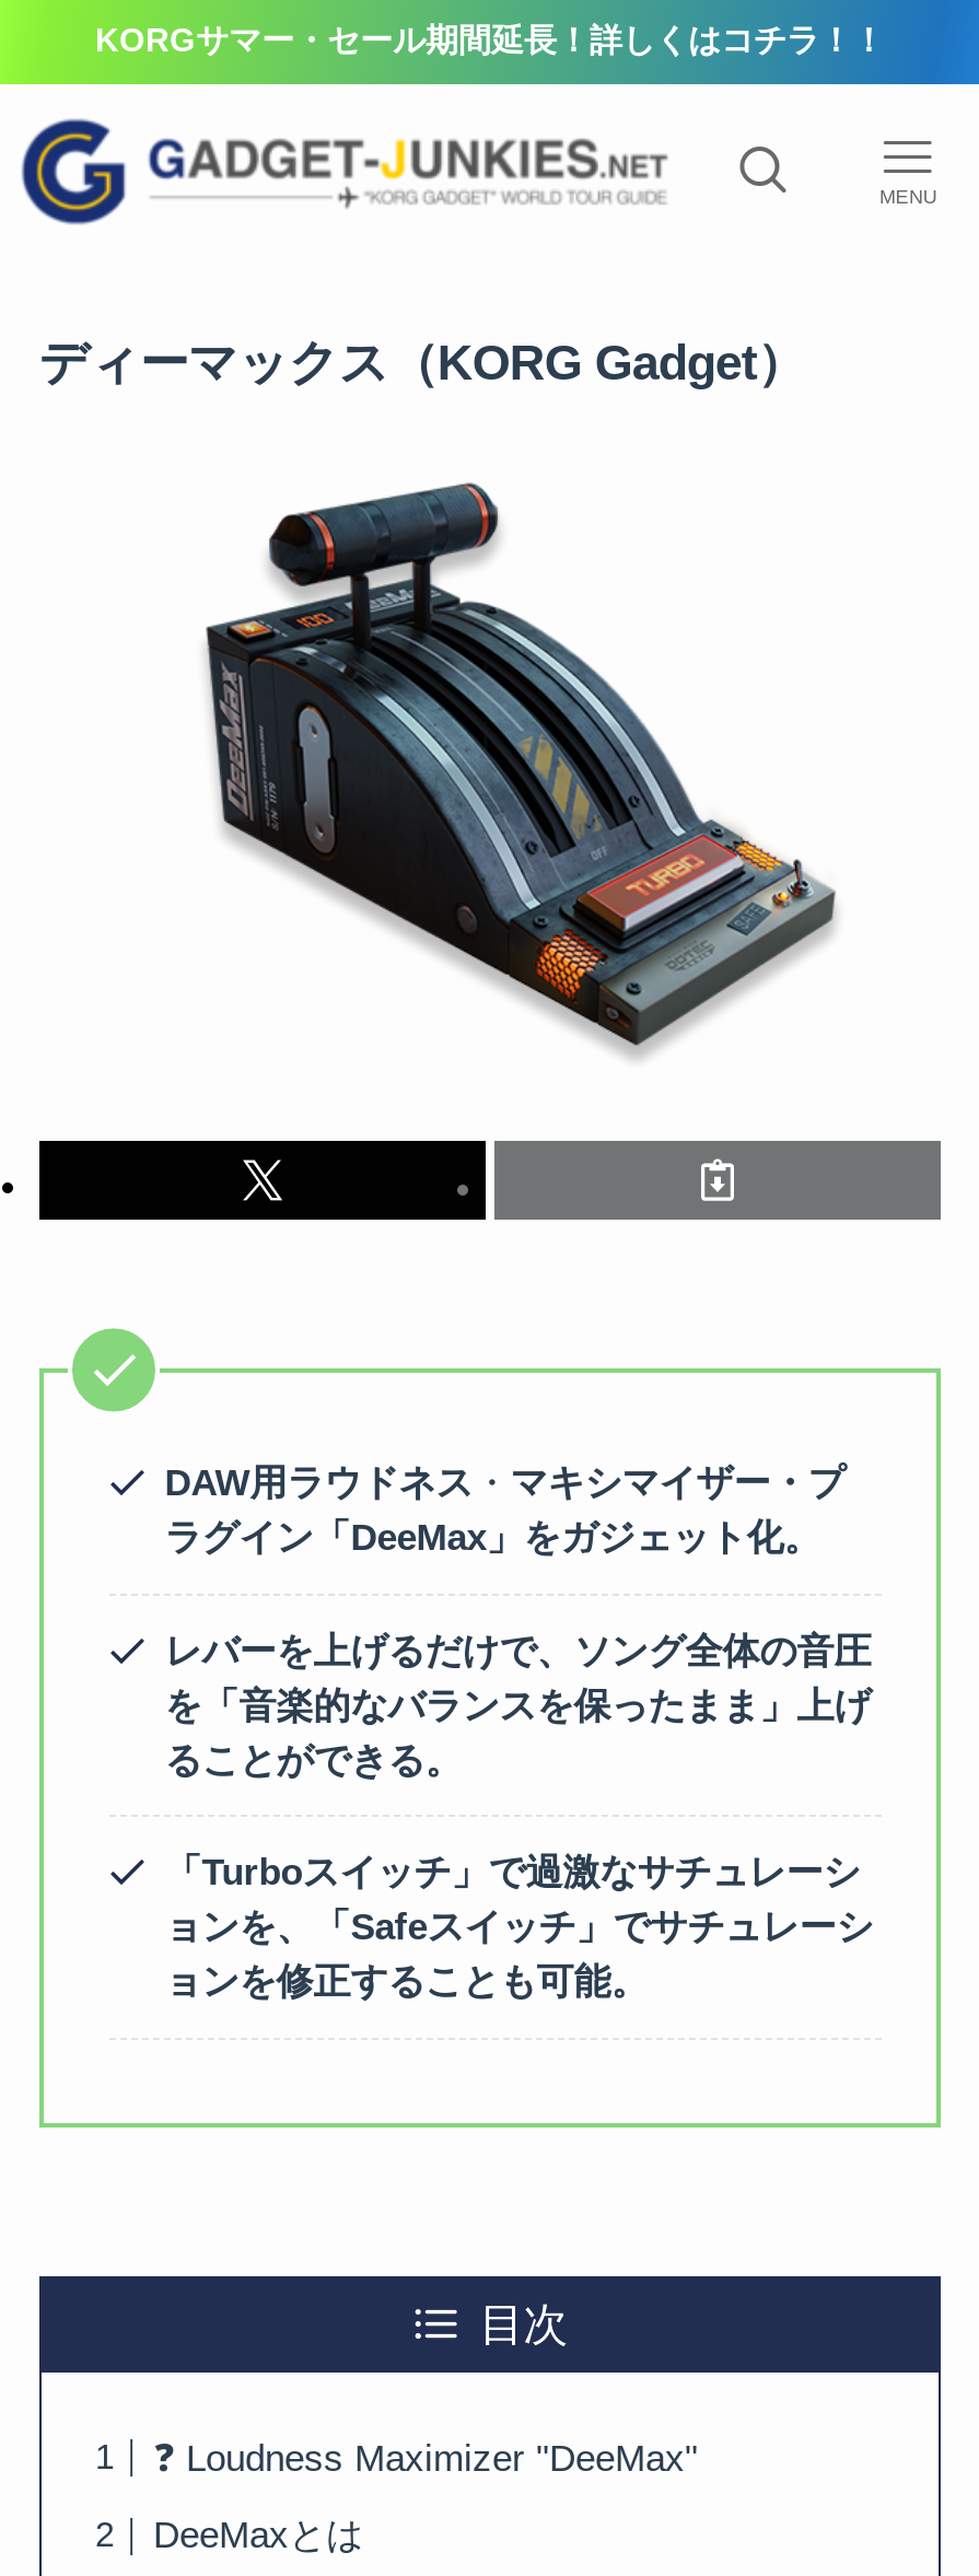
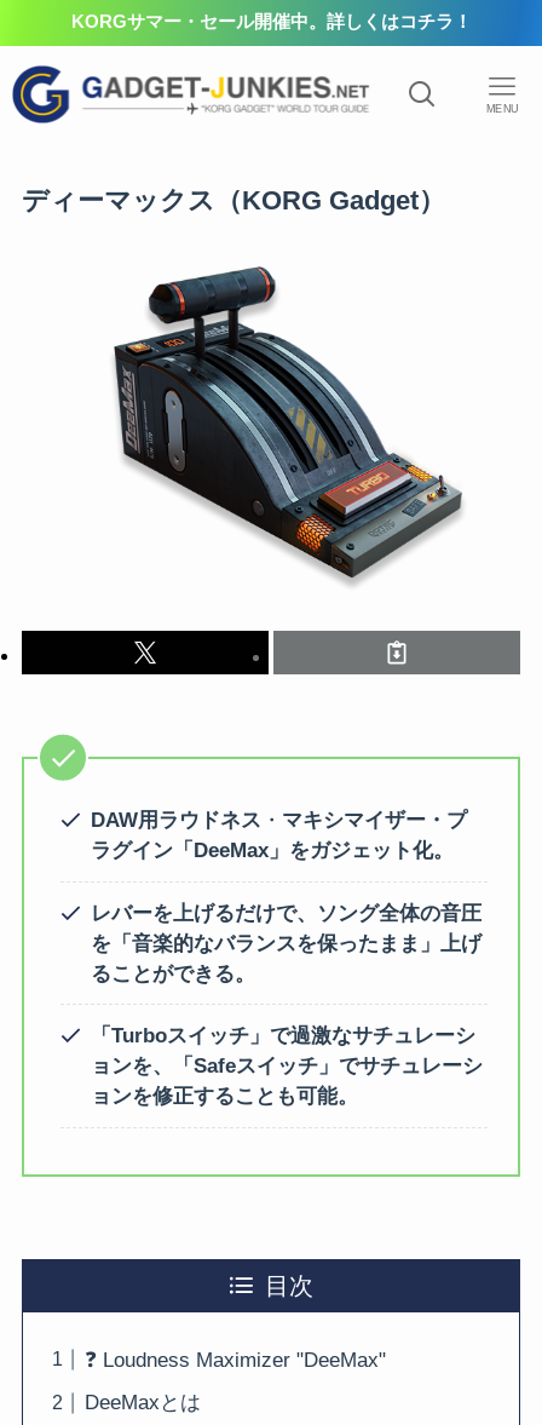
- KORGサマー・セール期間延長！詳しくはコチラ！！
+ KORGサマー・セール開催中。詳しくはコチラ！
